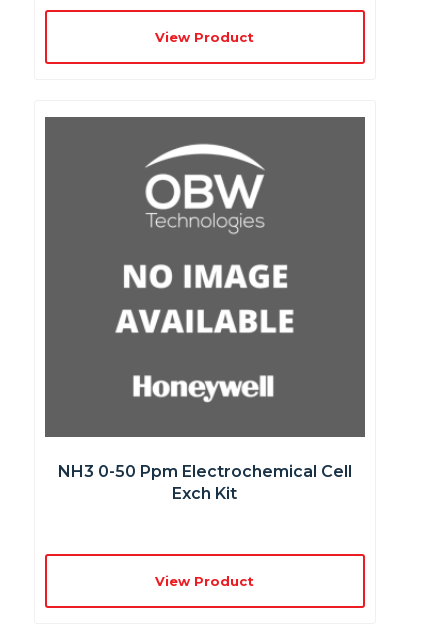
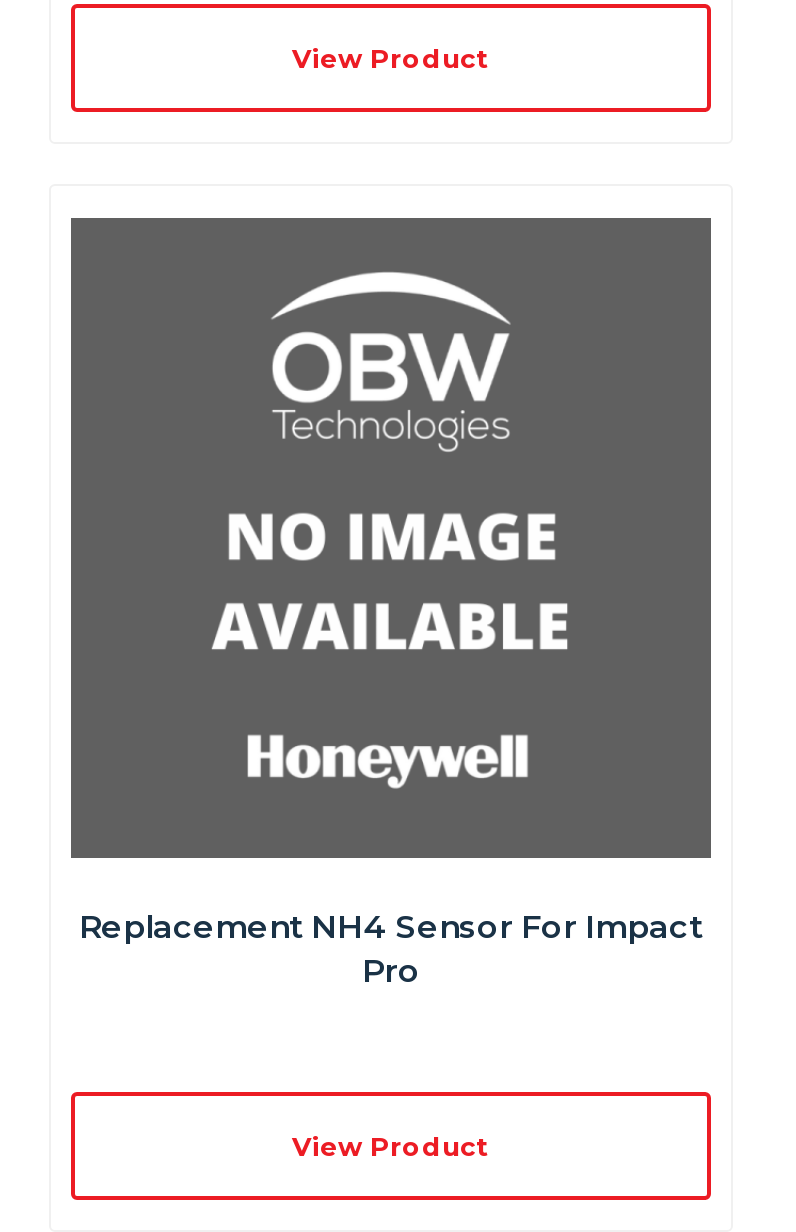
- NH3 0-50 Ppm Electrochemical Cell
- Exch Kit
+ Replacement NH4 Sensor For Impact
+ Pro
